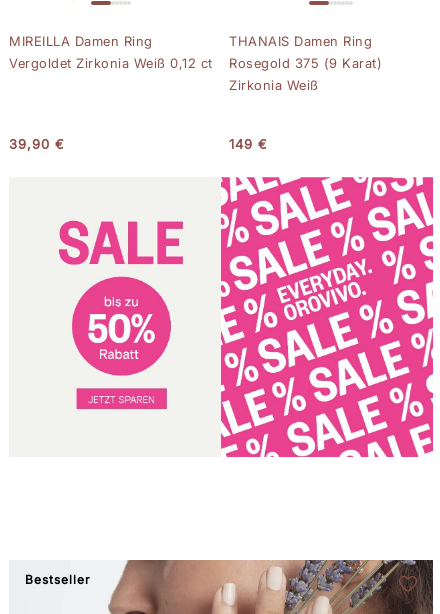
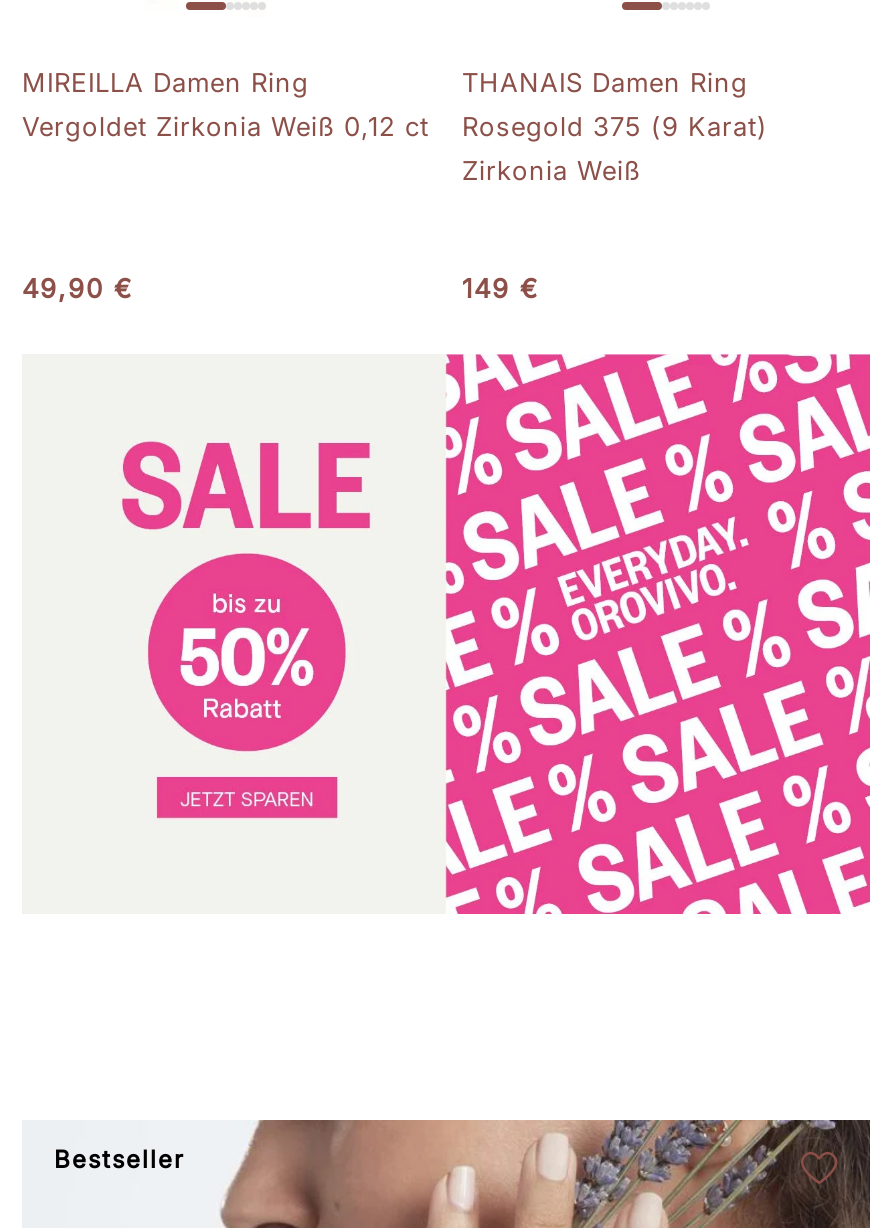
- 39,90 €
+ 49,90 €
